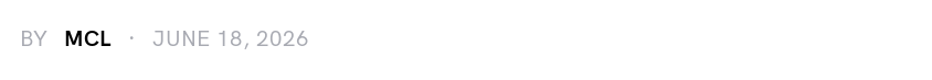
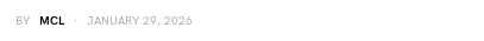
- BY MCL JUNE 18, 2026
+ BY MCL JANUARY 29, 2026
